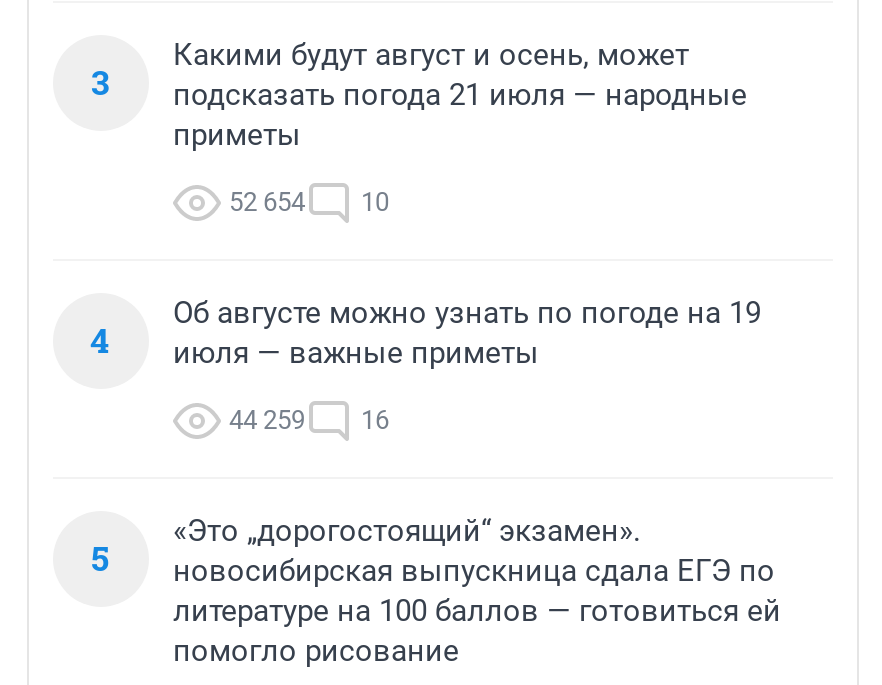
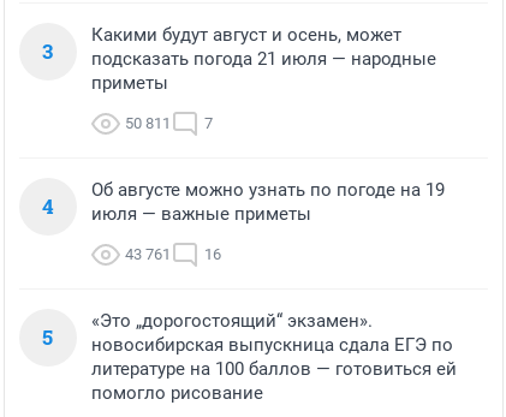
- 52 654
+ 50 811

- 10
+ 7

- 44 259 16
+ 43 761 16
